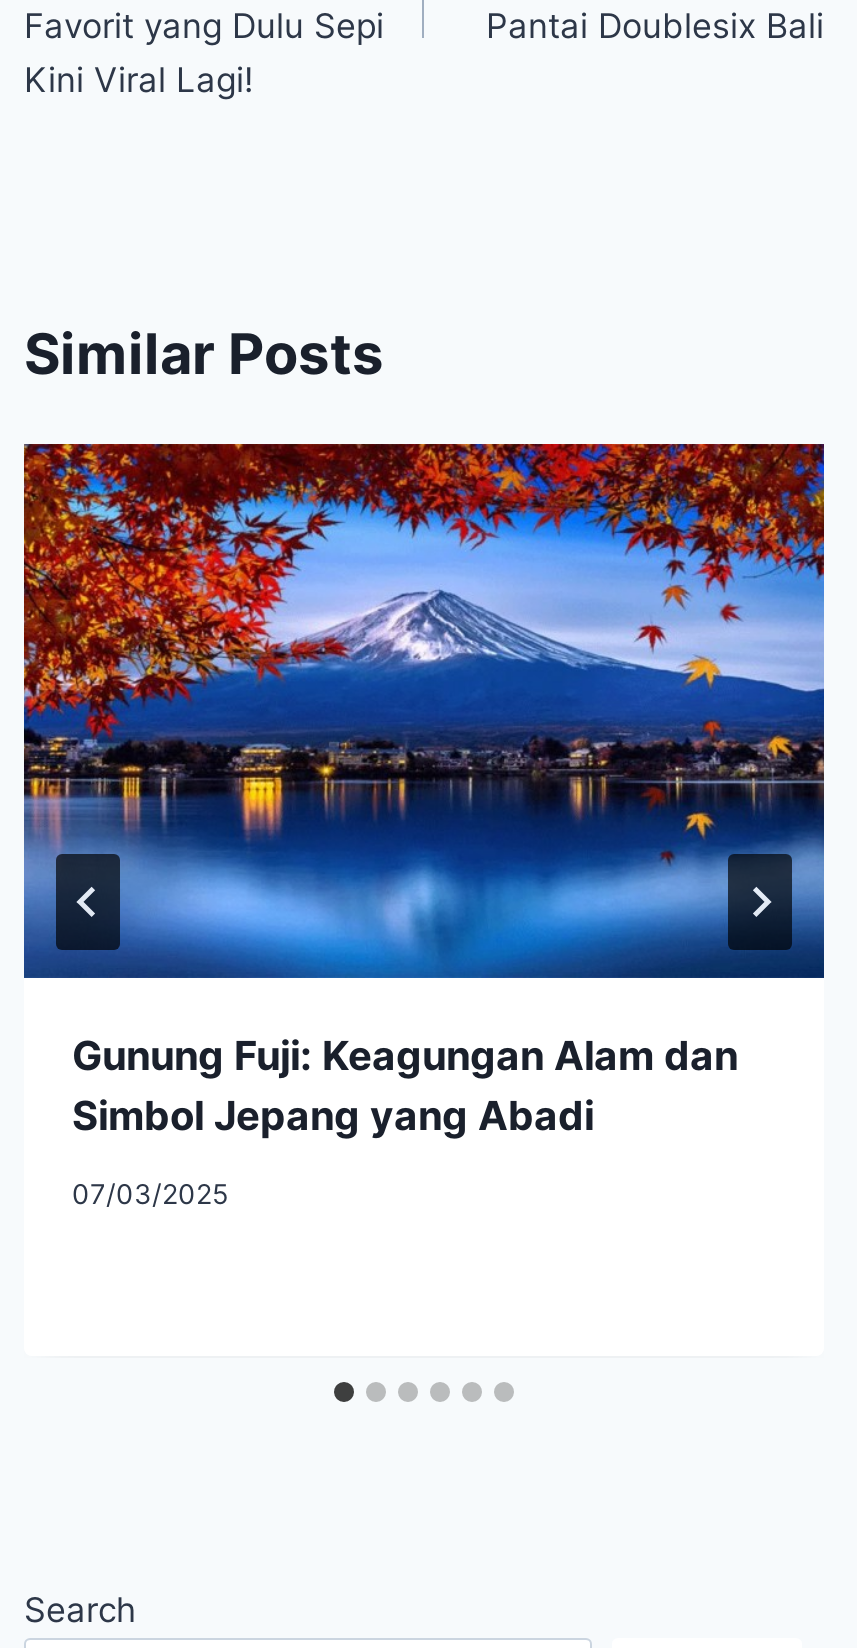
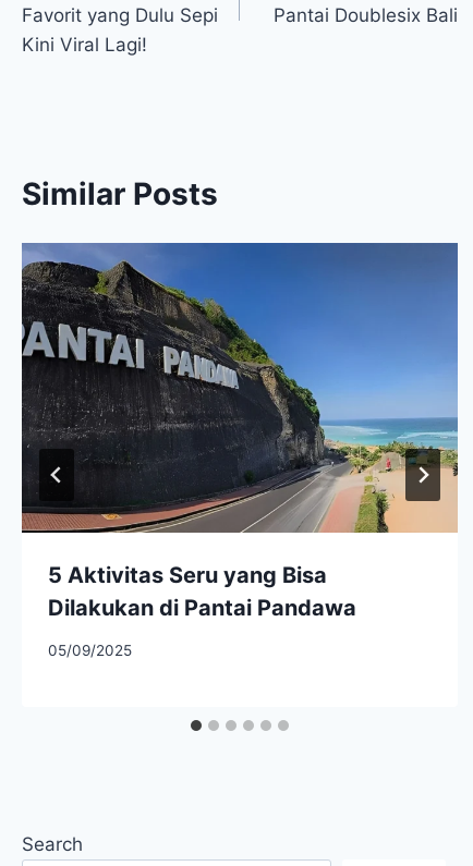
- [image]
- Gunung Fuji: Keagungan Alam dan
- Simbol Jepang yang Abadi
+ [image]
+ 5 Aktivitas Seru yang Bisa
+ Dilakukan di Pantai Pandawa

- 07/03/2025
+ 05/09/2025
